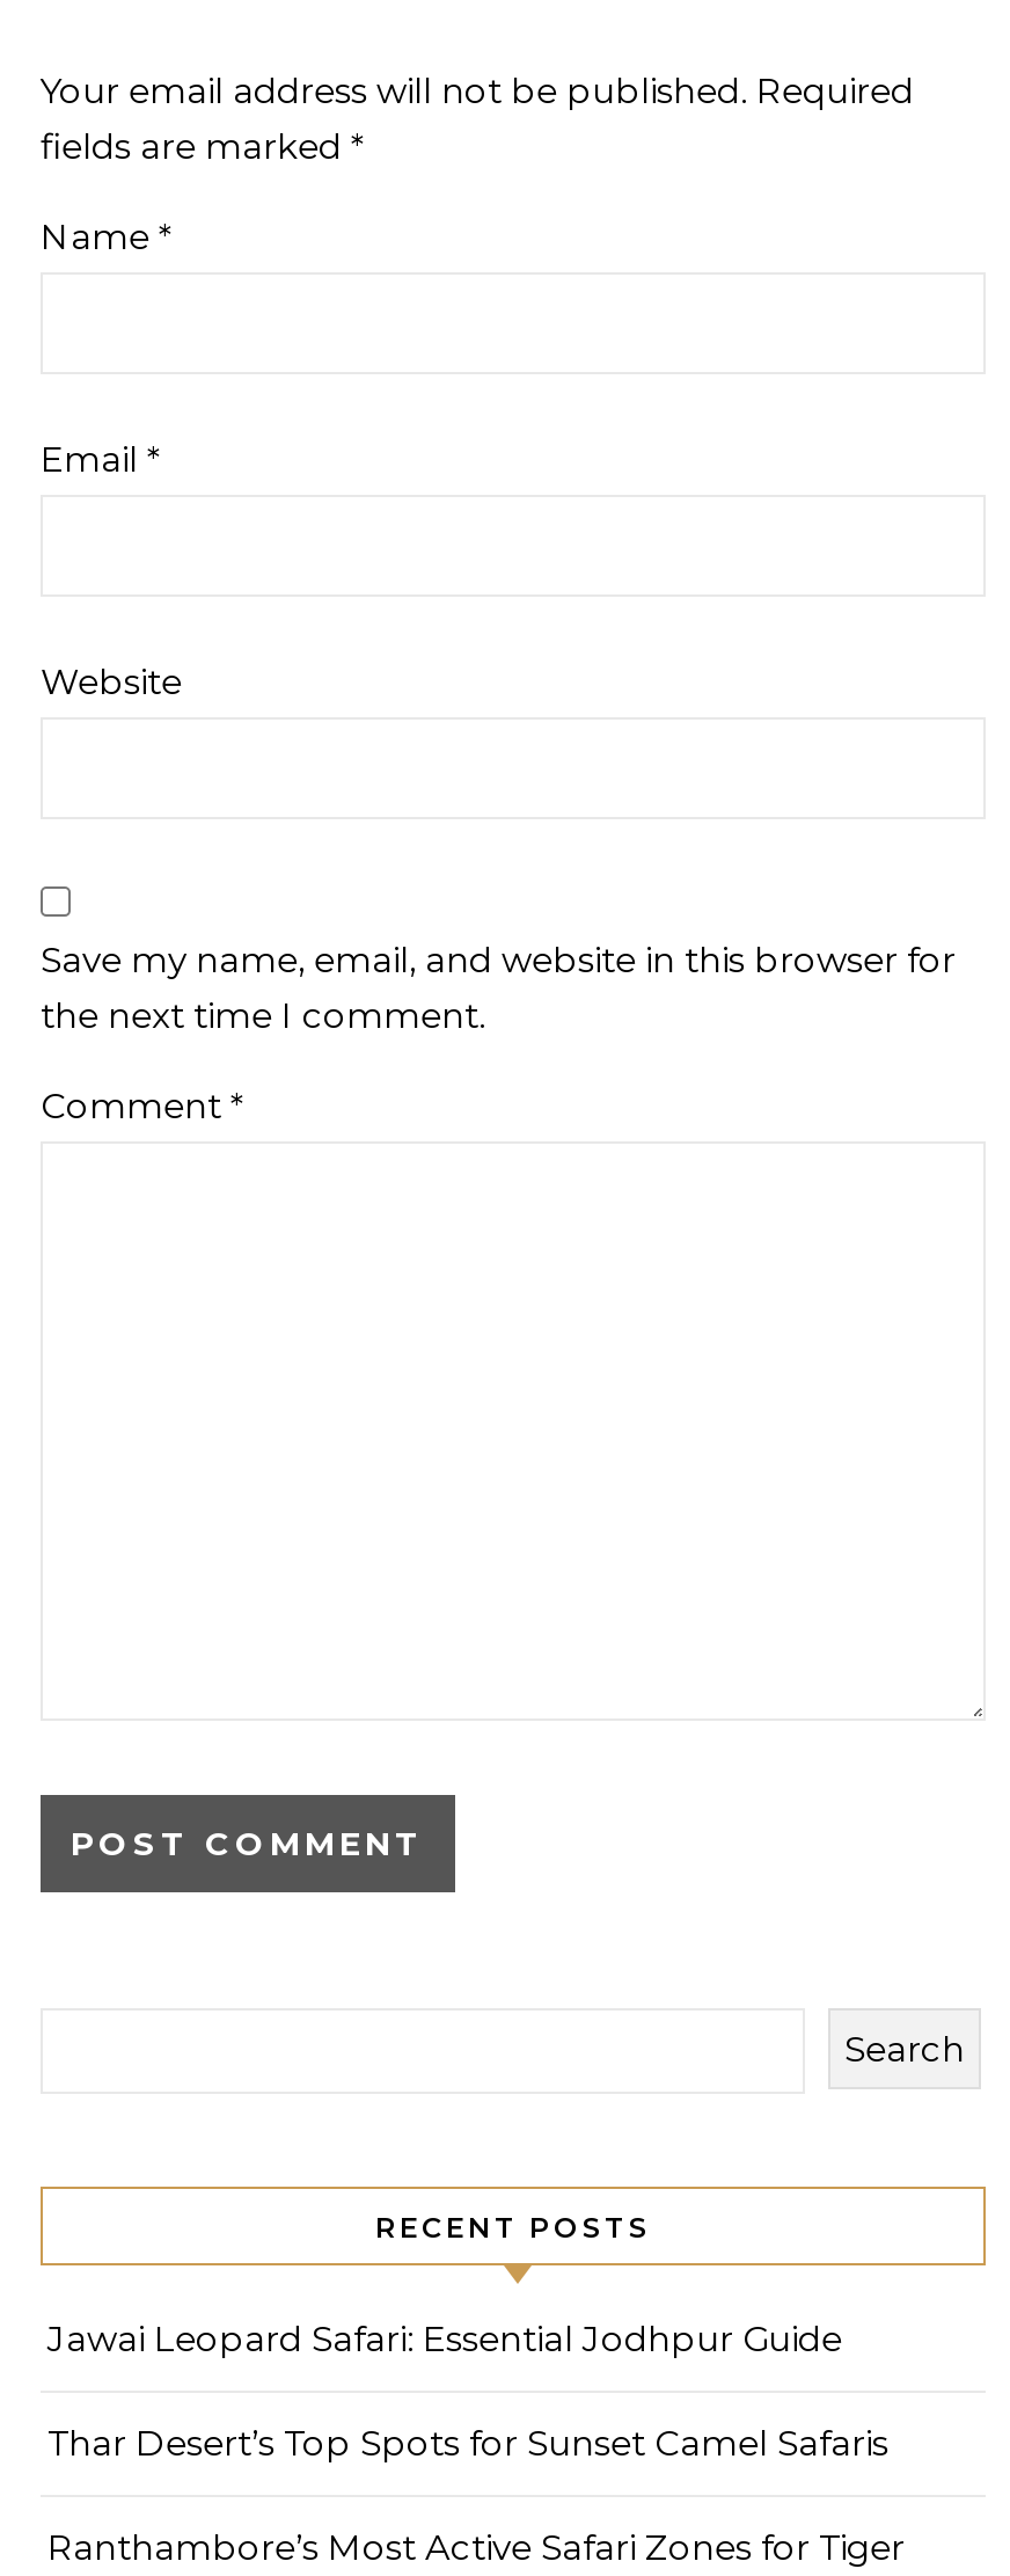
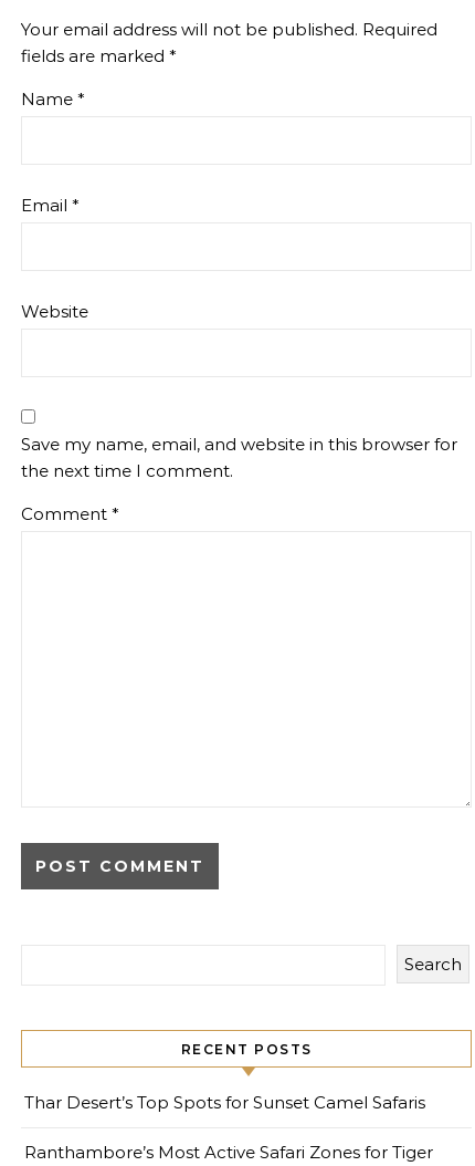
- Jawai Leopard Safari: Essential Jodhpur Guide
